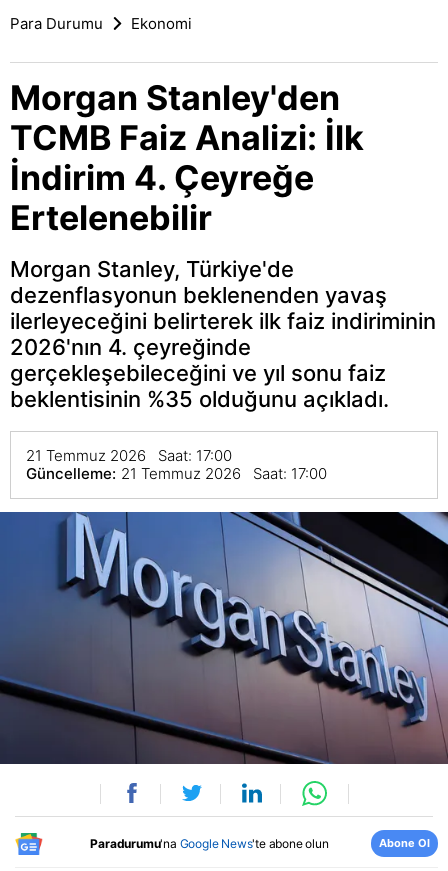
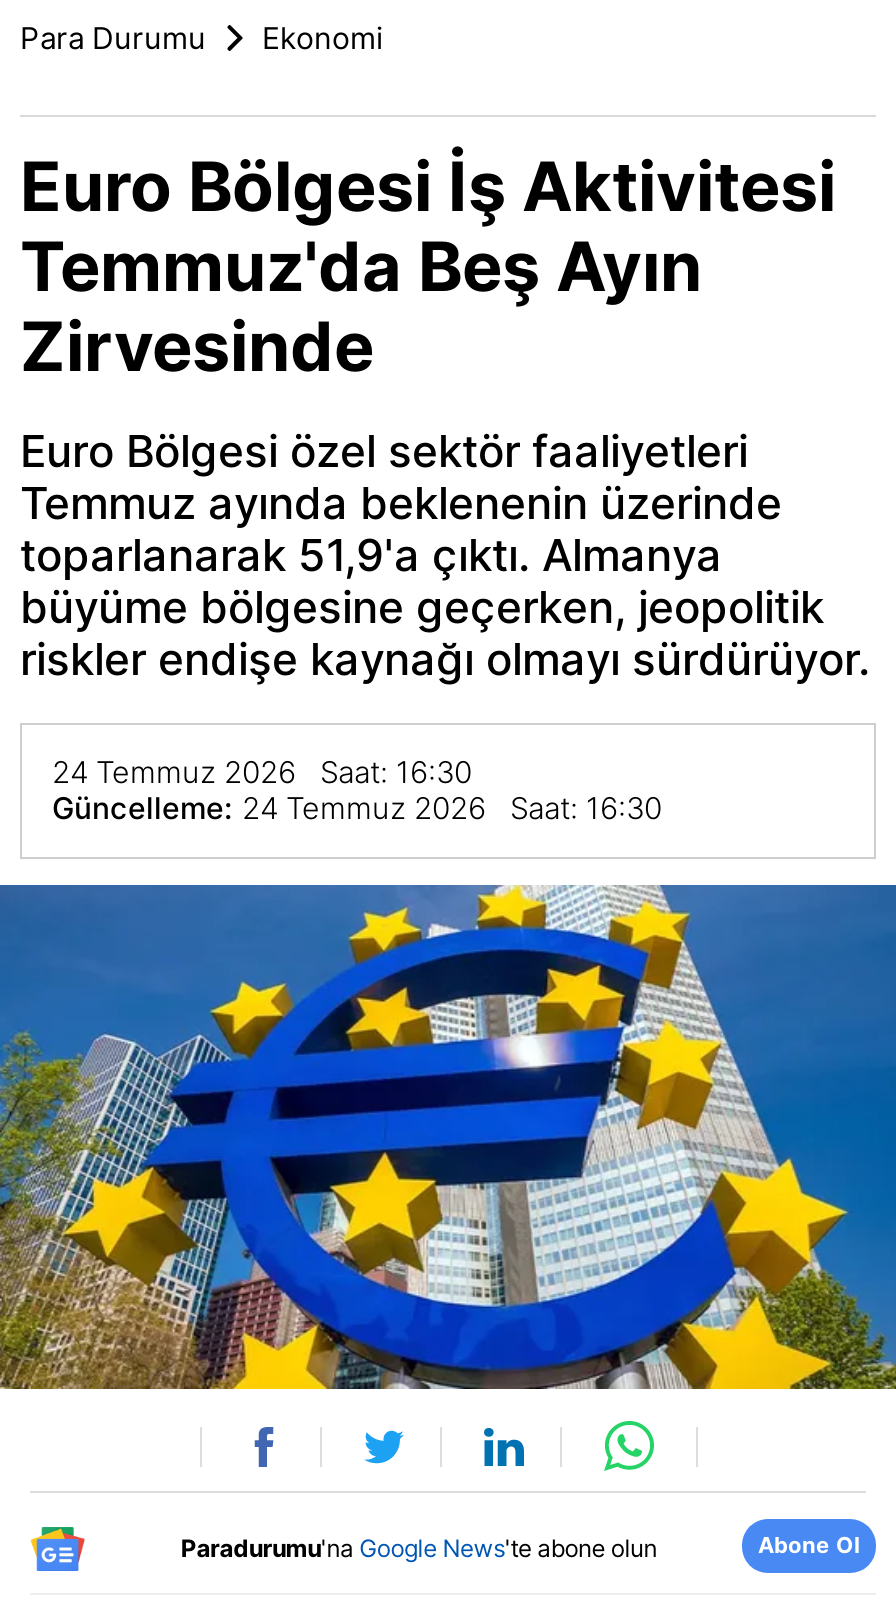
- Morgan Stanley'den
- TCMB Faiz Analizi: İlk
- İndirim 4. Çeyreğe
- Ertelenebilir
+ Euro Bölgesi İş Aktivitesi
+ Temmuz'da Beş Ayın
+ Zirvesinde

- Morgan Stanley, Türkiye'de
- dezenflasyonun beklenenden yavaş
- ilerleyeceğini belirterek ilk faiz indiriminin
- 2026'nın 4. çeyreğinde
- gerçekleşebileceğini ve yıl sonu faiz
- beklentisinin %35 olduğunu açıkladı.
+ Euro Bölgesi özel sektör faaliyetleri
+ Temmuz ayında beklenenin üzerinde
+ toparlanarak 51,9'a çıktı. Almanya
+ büyüme bölgesine geçerken, jeopolitik
+ riskler endişe kaynağı olmayı sürdürüyor.

- 21 Temmuz 2026 Saat: 17:00
- Güncelleme: 21 Temmuz 2026 Saat: 17:00
+ 24 Temmuz 2026 Saat: 16:30
+ Güncelleme: 24 Temmuz 2026 Saat: 16:30

- [image]
+ [image]
